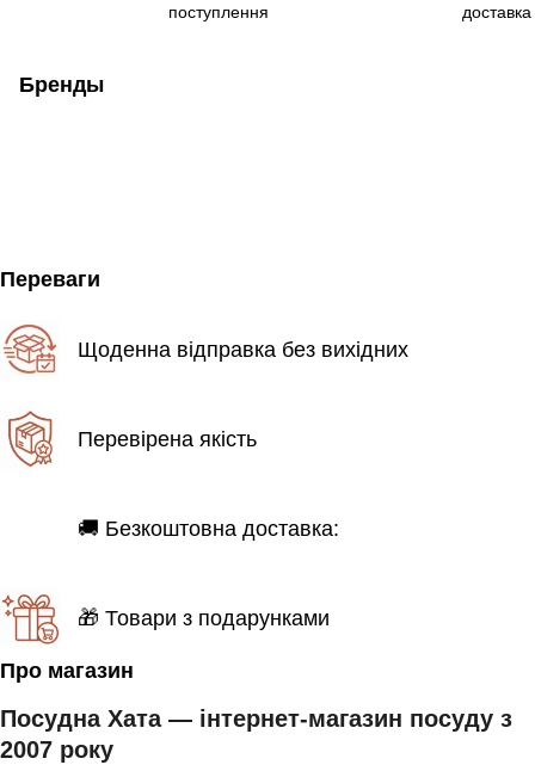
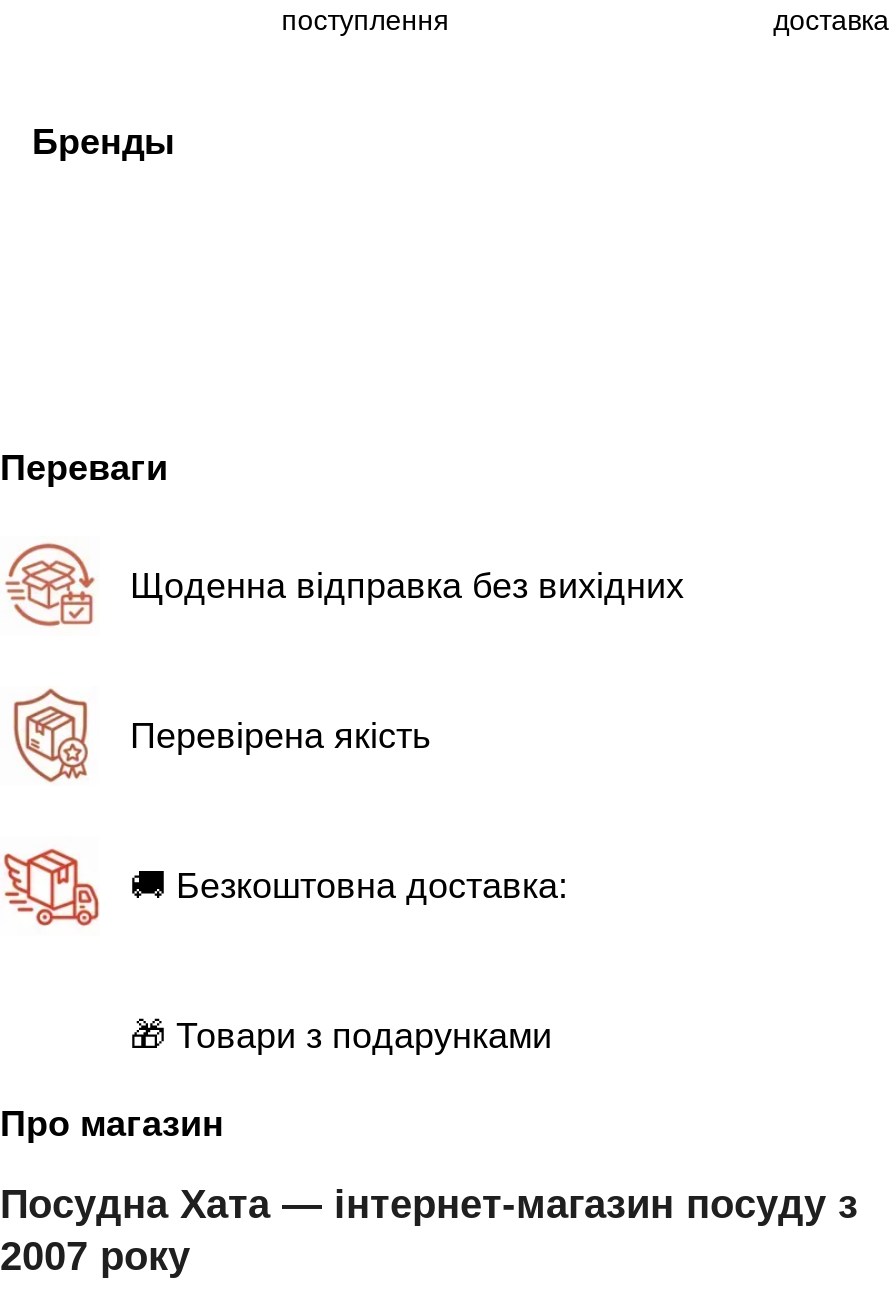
+ [image]

- [image]
